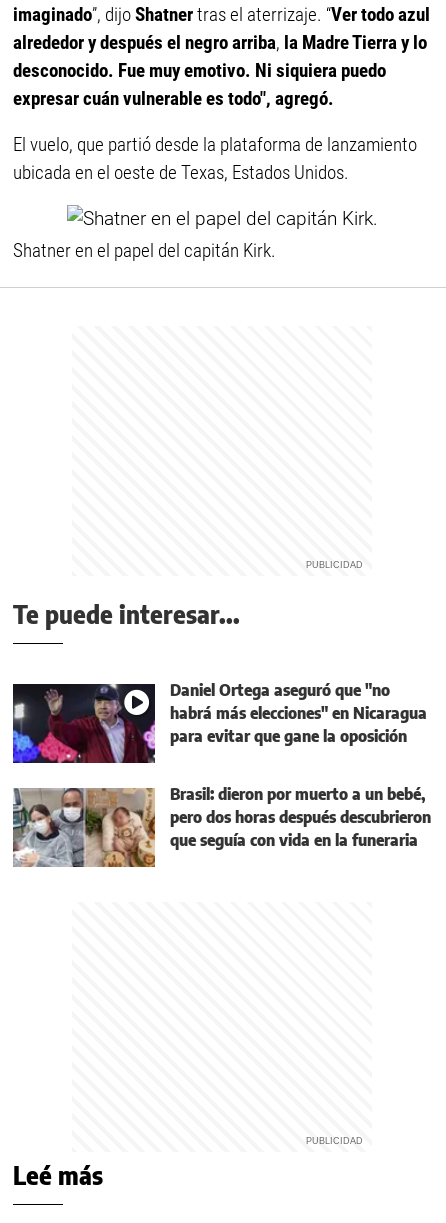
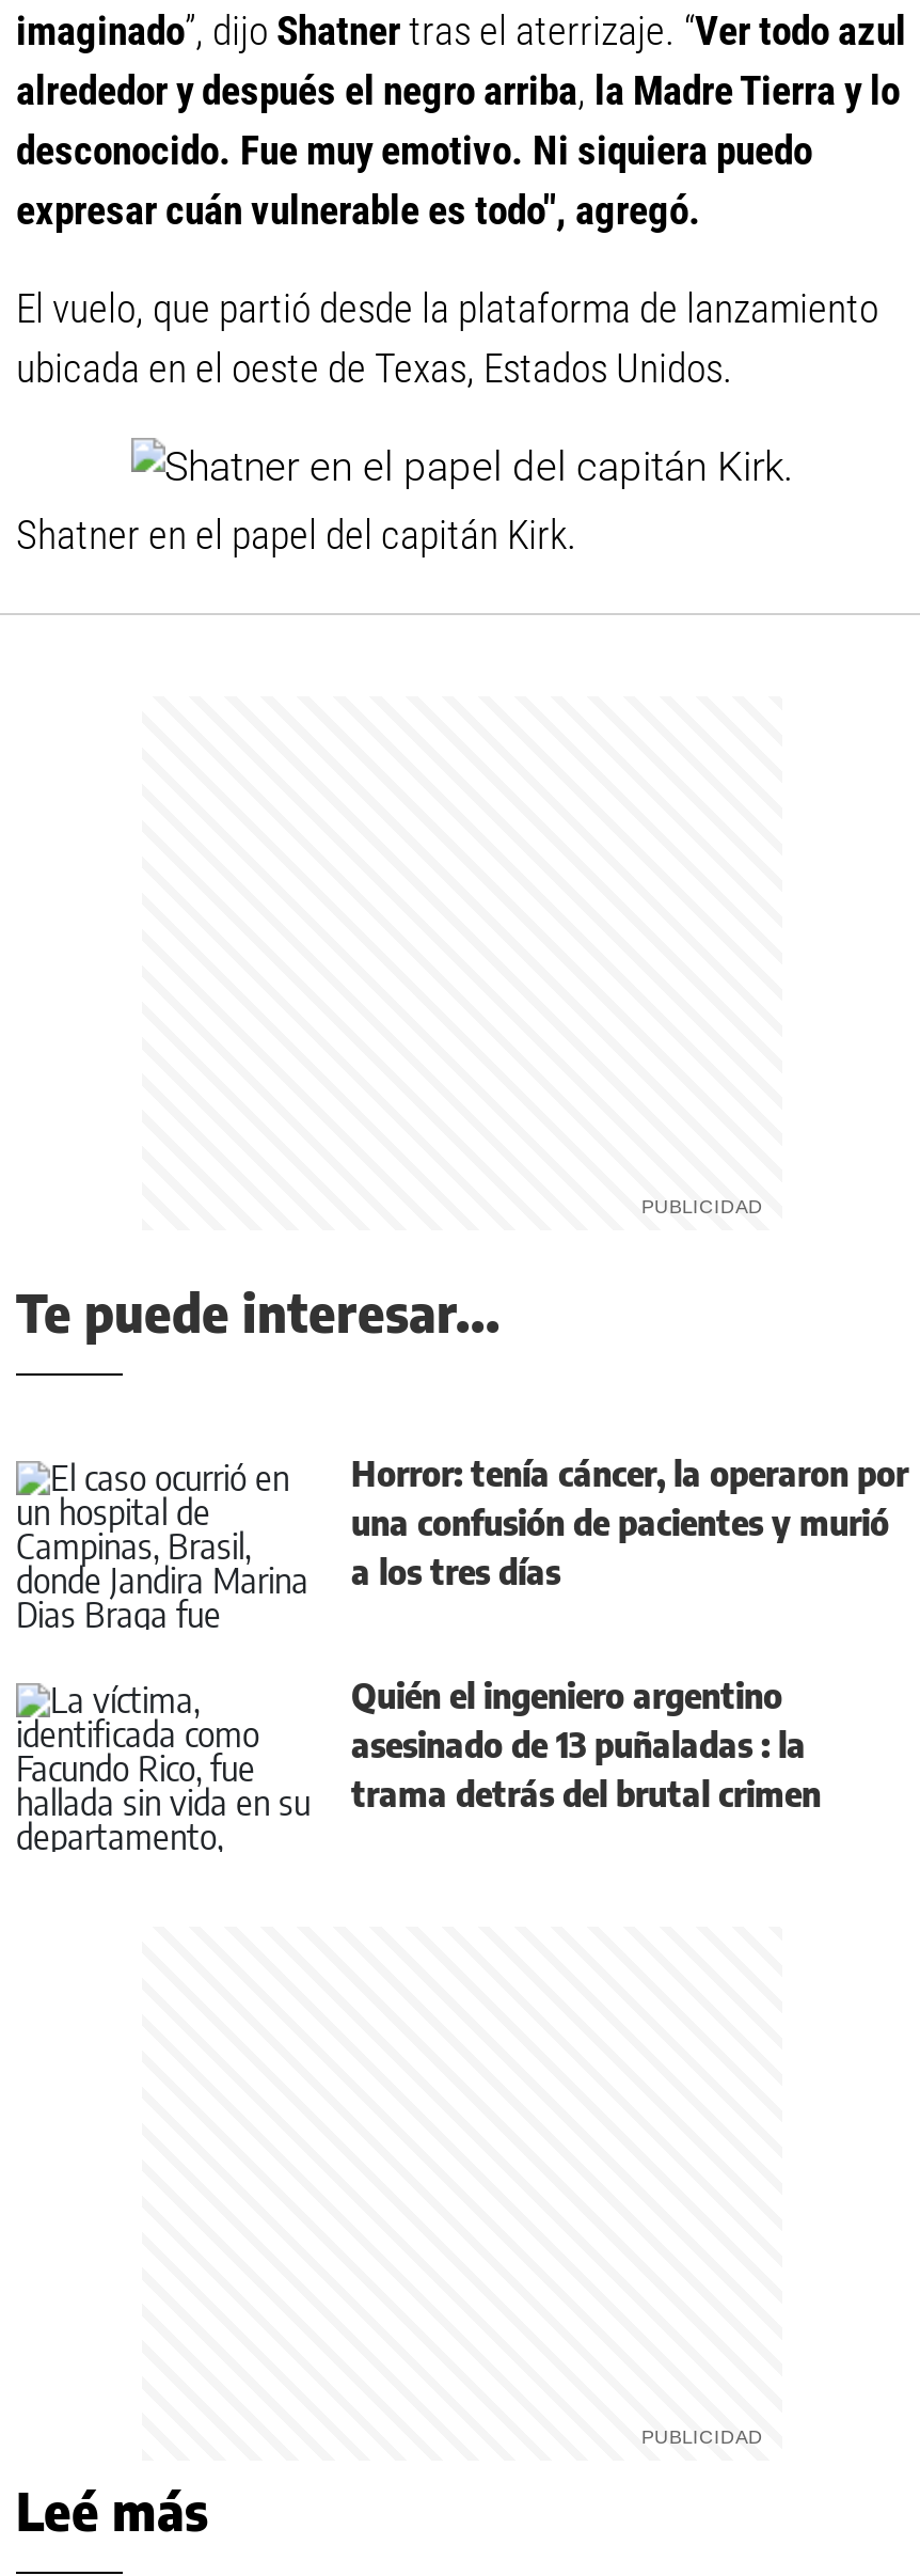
- [image]
- Daniel Ortega aseguró que "no
- habrá más elecciones" en Nicaragua
- para evitar que gane la oposición
+ [image]
+ Horror: tenía cáncer, la operaron por
+ una confusión de pacientes y murió
+ a los tres días

- [image]
- Brasil: dieron por muerto a un bebé,
- pero dos horas después descubrieron
- que seguía con vida en la funeraria
+ [image]
+ Quién el ingeniero argentino
+ asesinado de 13 puñaladas : la
+ trama detrás del brutal crimen
